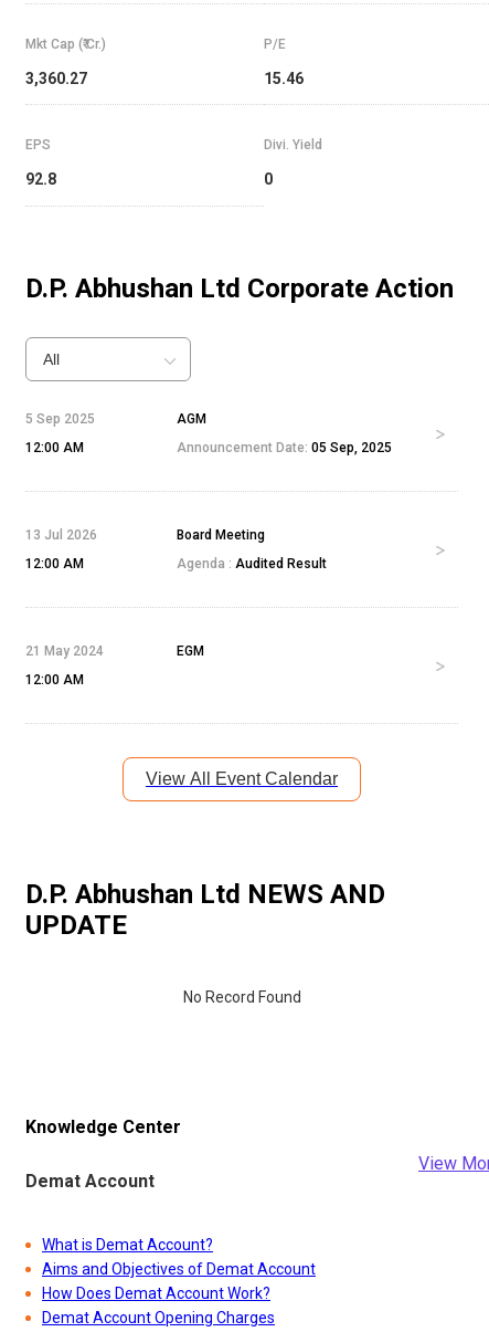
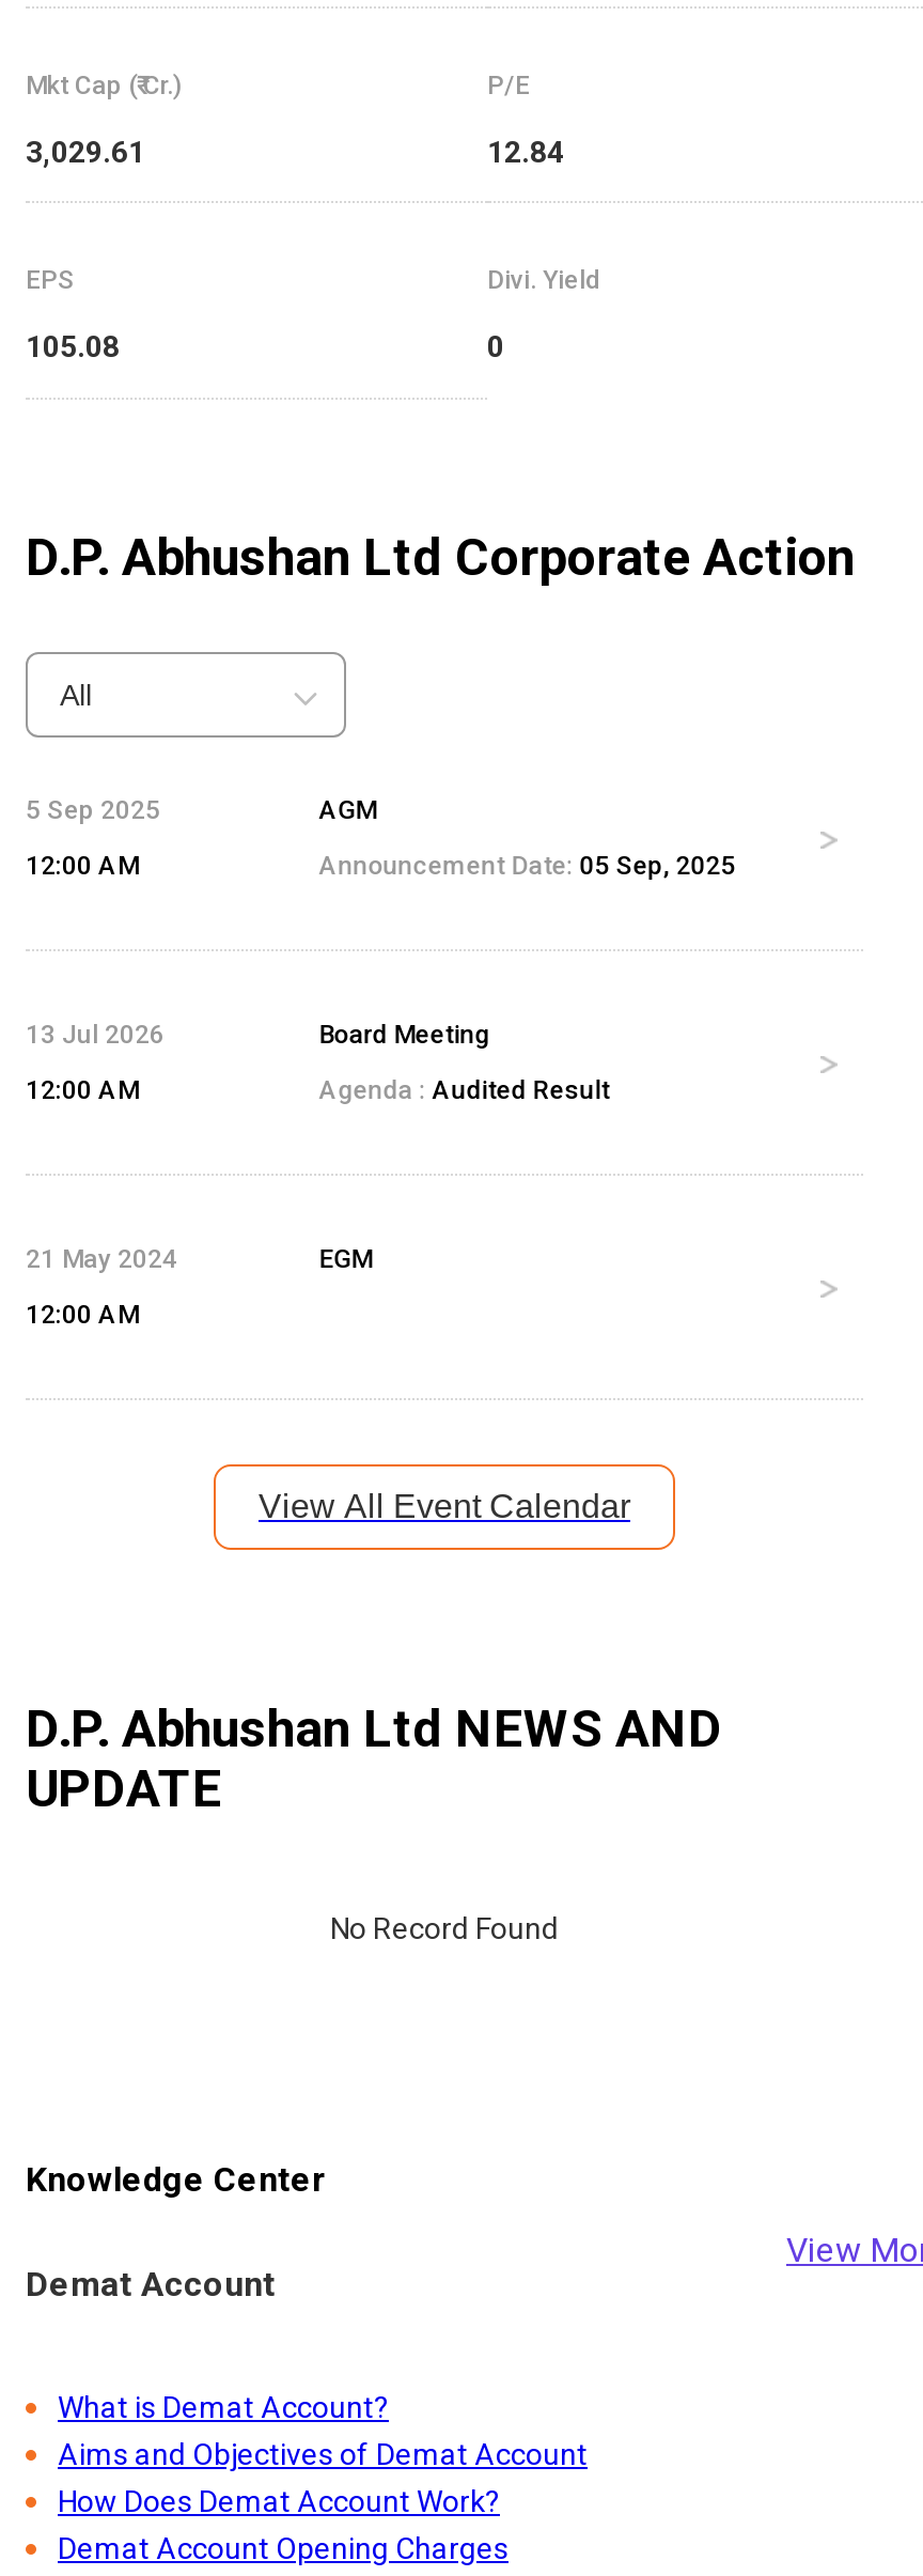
- 3,360.27
+ 3,029.61

- 15.46
+ 12.84

- 92.8
+ 105.08
